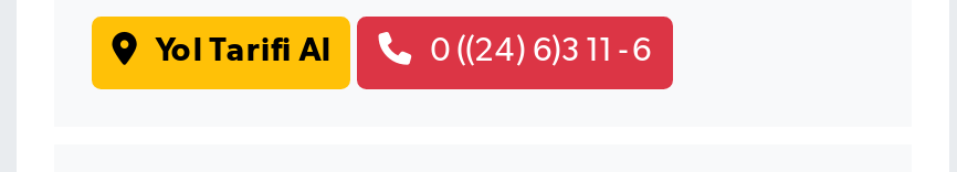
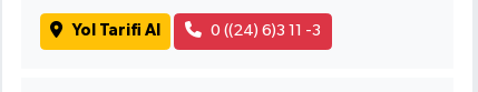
- 0 ((24) 6)3 11 -6
+ 0 ((24) 6)3 11 -3
